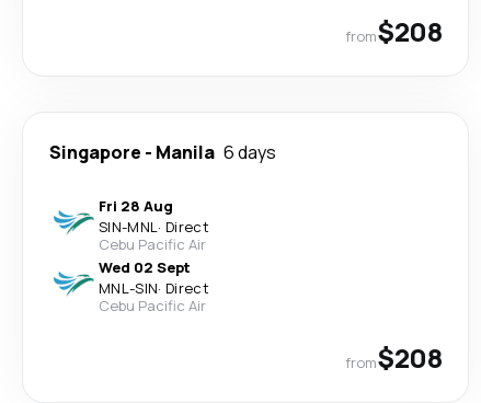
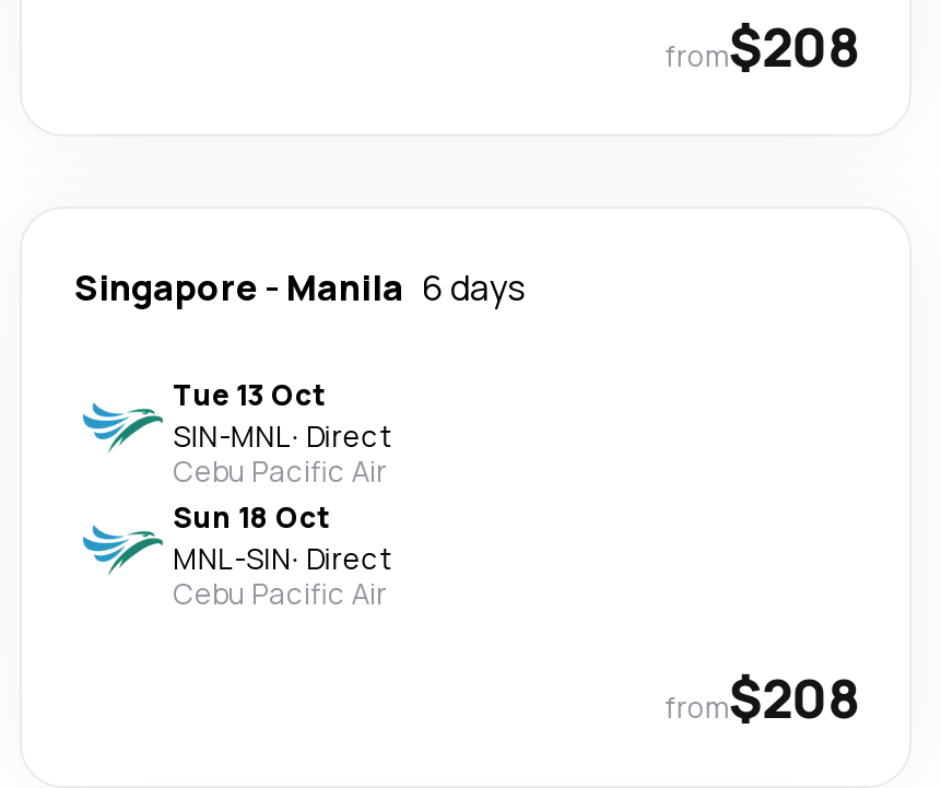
- Fri 28 Aug
+ Tue 13 Oct

- Wed 02 Sept
+ Sun 18 Oct
